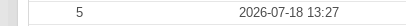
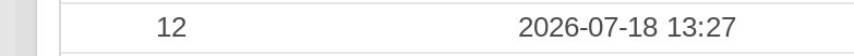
- 5
+ 12
